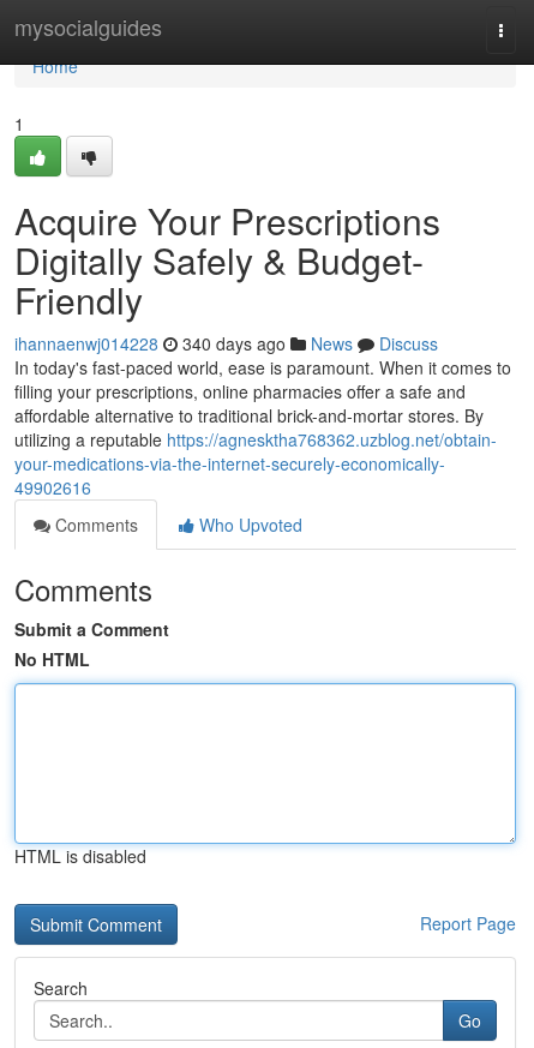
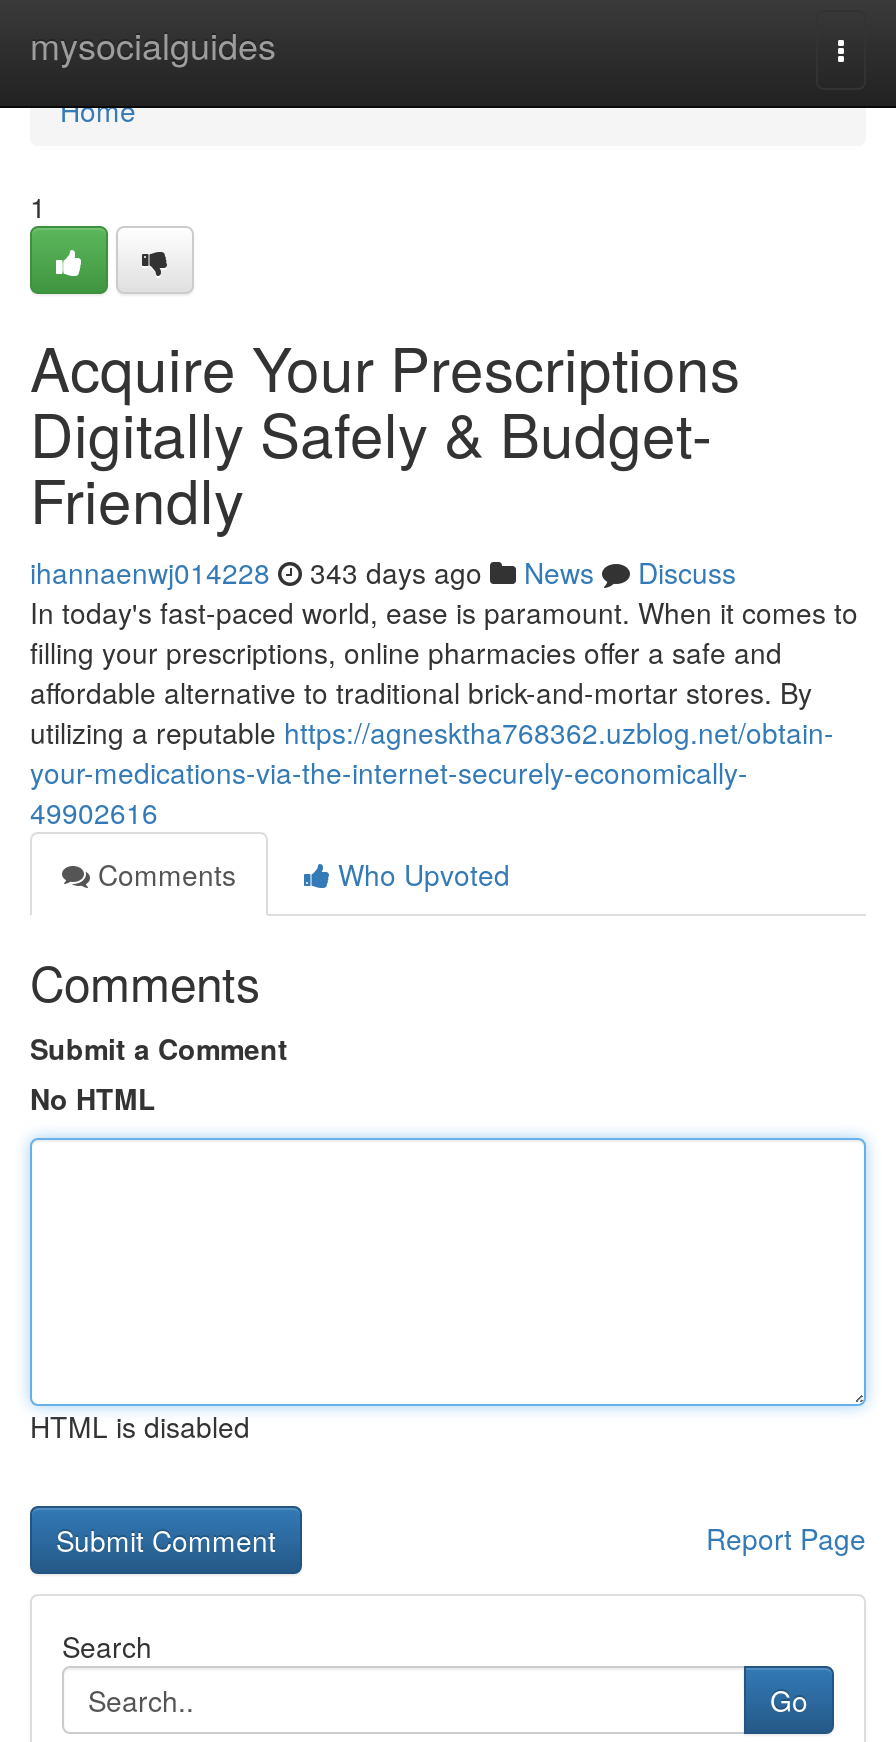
- ihannaenwj014228 340 days ago News Discuss
+ ihannaenwj014228 343 days ago News Discuss
